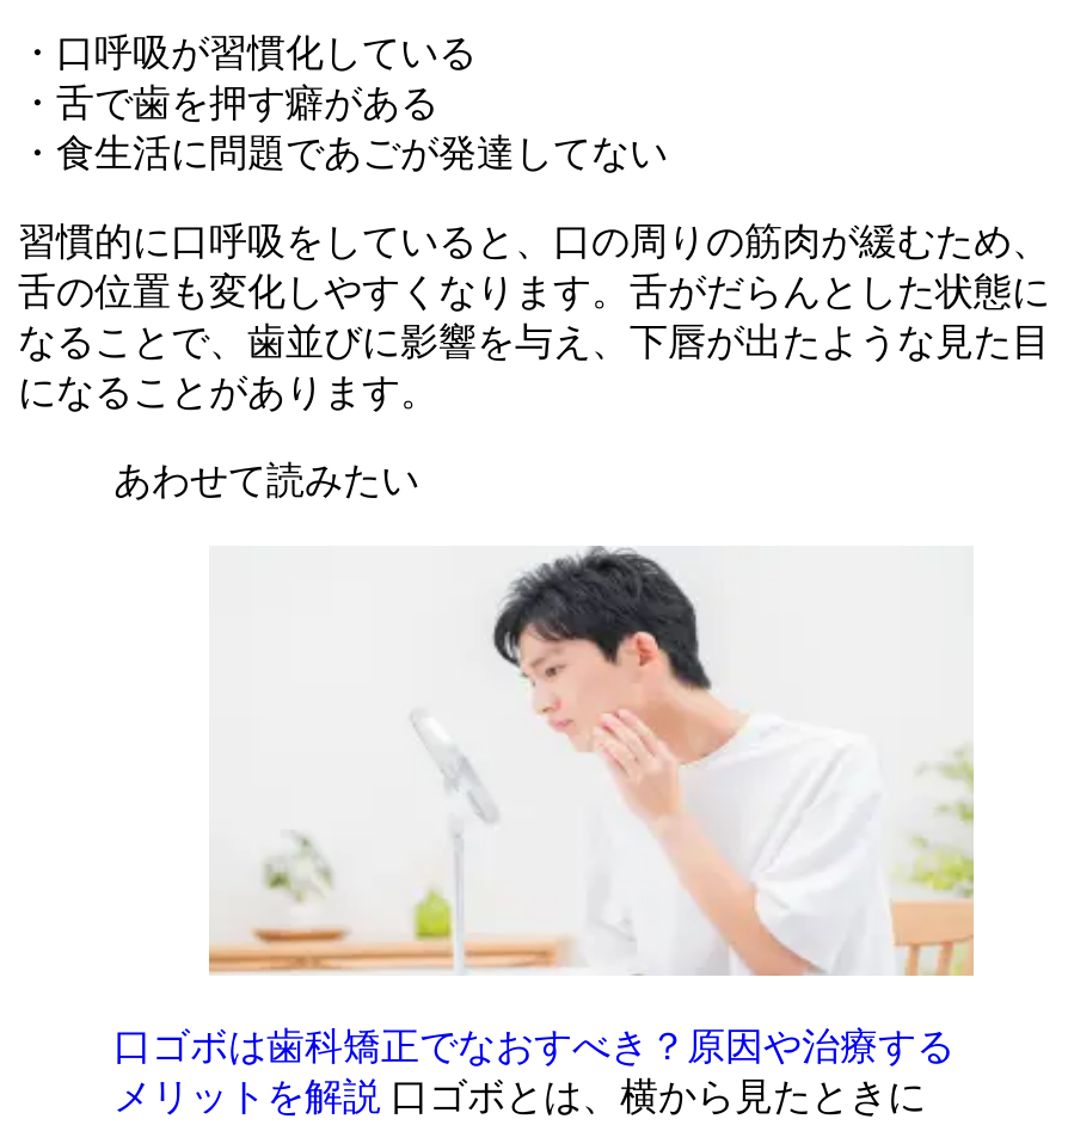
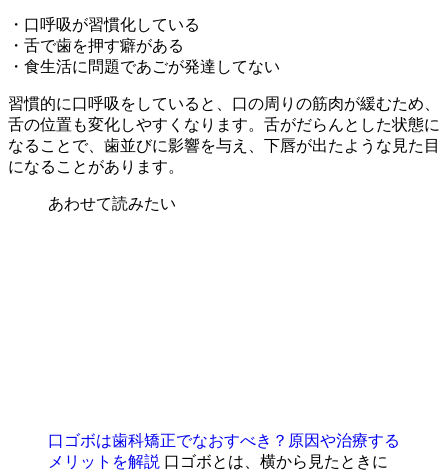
- [image]
